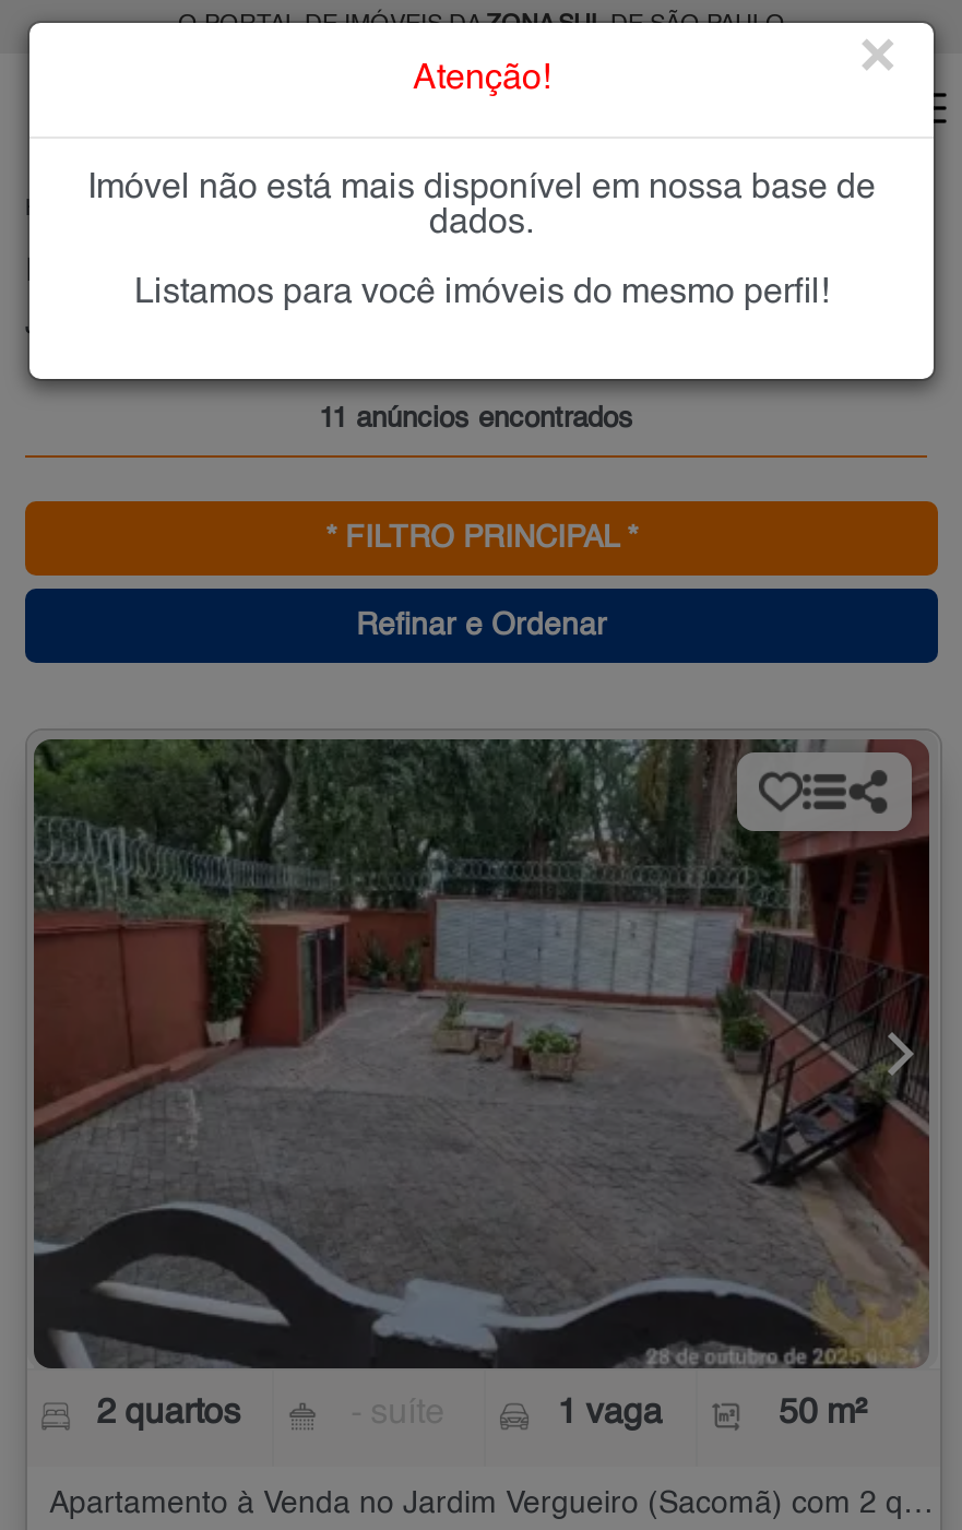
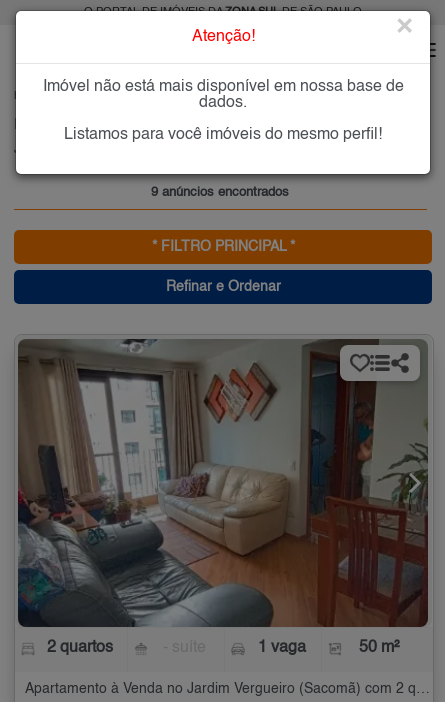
- 11 anúncios encontrados
+ 9 anúncios encontrados

- [image]
+ [image]
